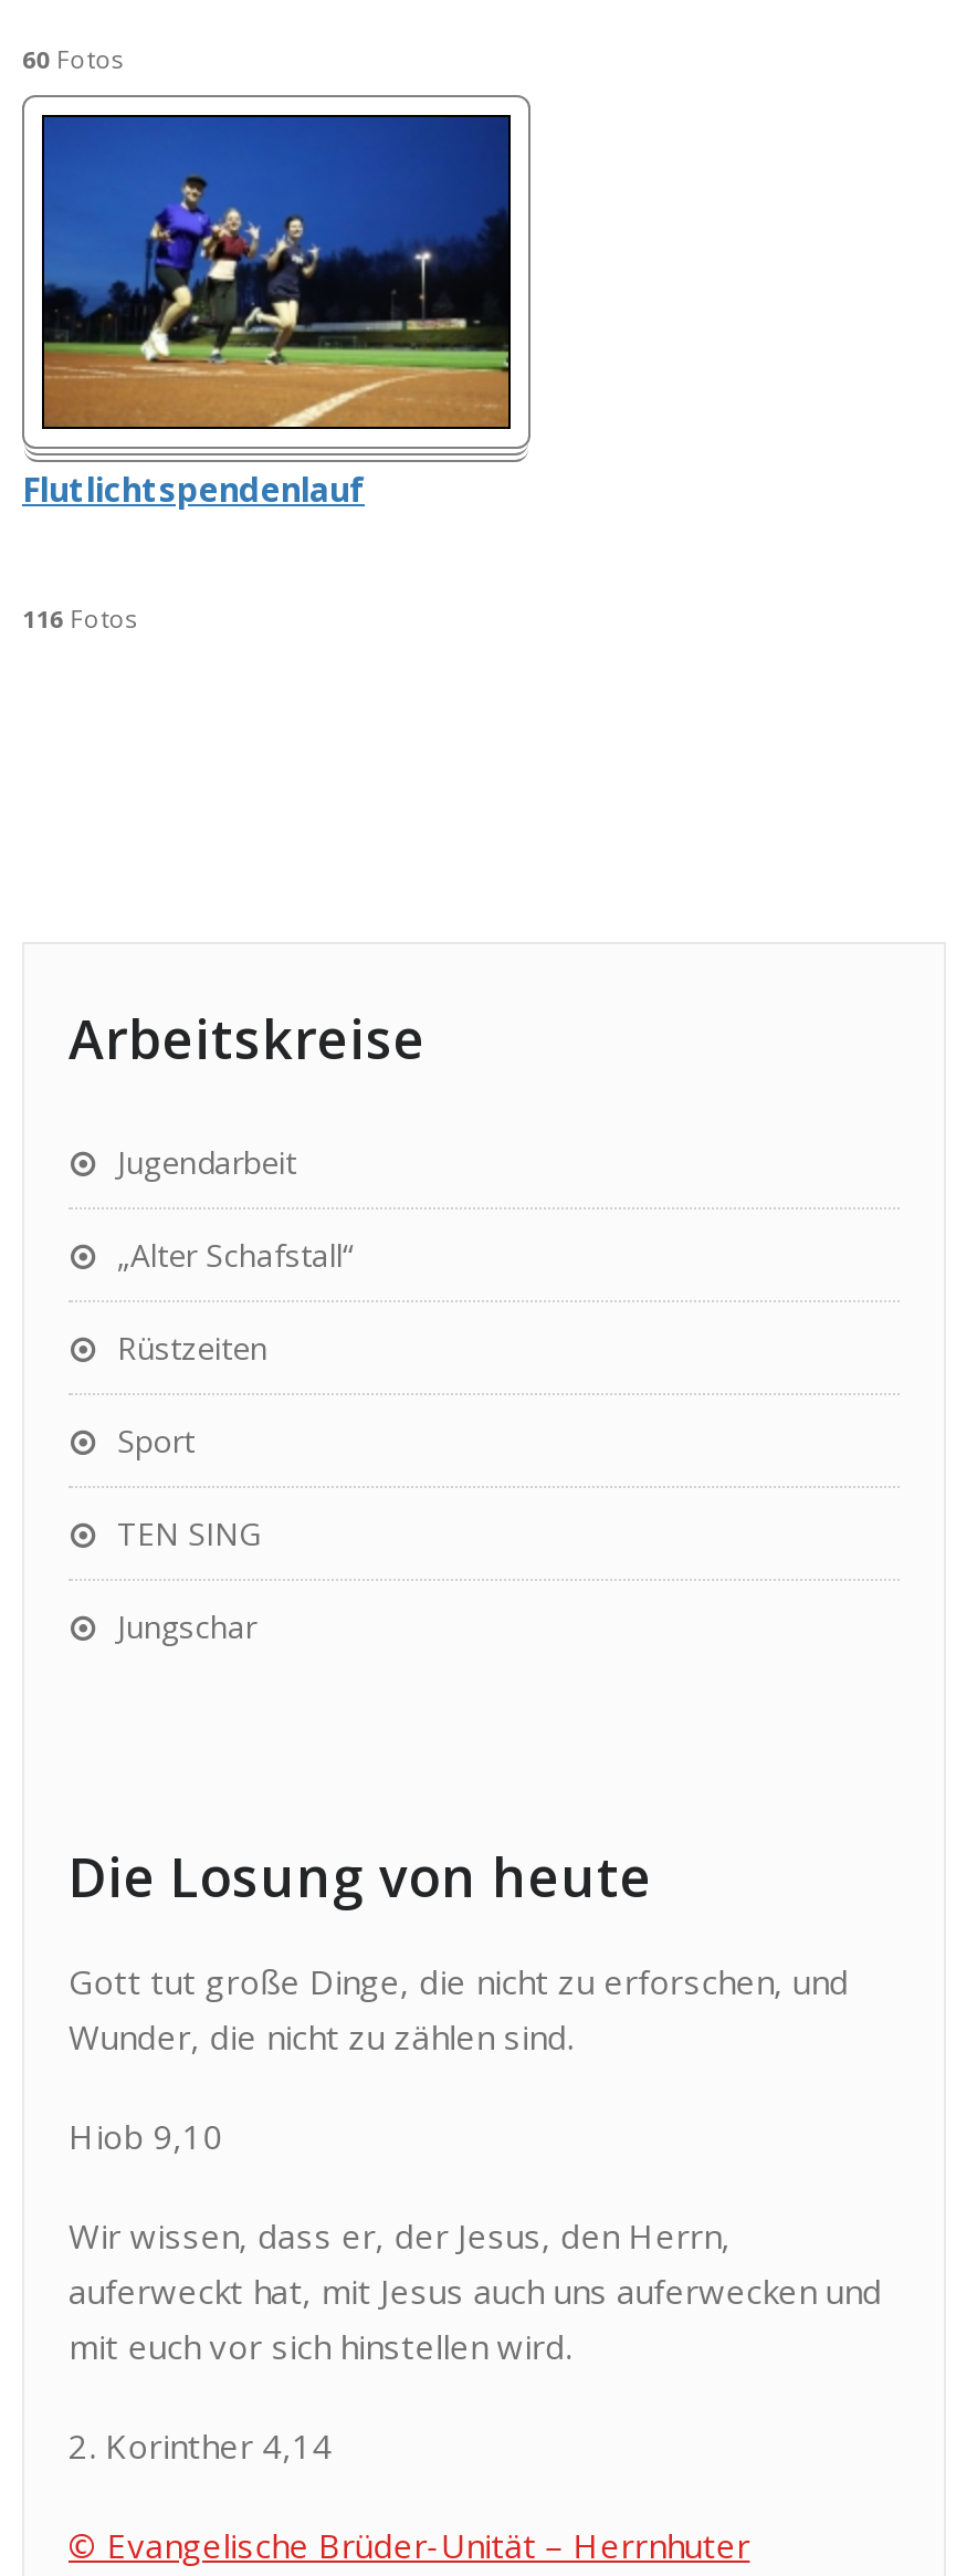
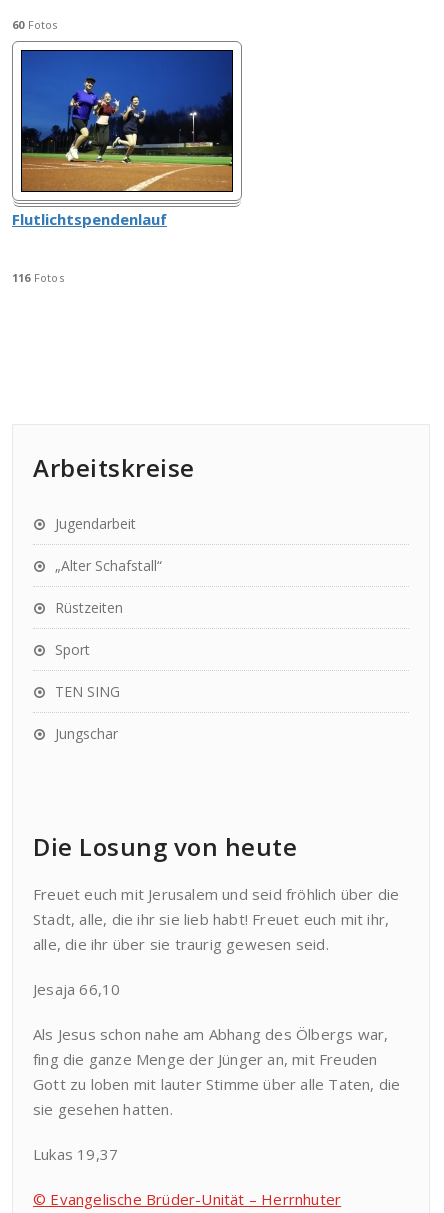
- Gott tut große Dinge, die nicht zu erforschen, und
- Wunder, die nicht zu zählen sind.
+ Freuet euch mit Jerusalem und seid fröhlich über die
+ Stadt, alle, die ihr sie lieb habt! Freuet euch mit ihr,
+ alle, die ihr über sie traurig gewesen seid.

- Hiob 9,10
+ Jesaja 66,10

- Wir wissen, dass er, der Jesus, den Herrn,
- auferweckt hat, mit Jesus auch uns auferwecken und
- mit euch vor sich hinstellen wird.
+ Als Jesus schon nahe am Abhang des Ölbergs war,
+ fing die ganze Menge der Jünger an, mit Freuden
+ Gott zu loben mit lauter Stimme über alle Taten, die
+ sie gesehen hatten.

- 2. Korinther 4,14
+ Lukas 19,37
